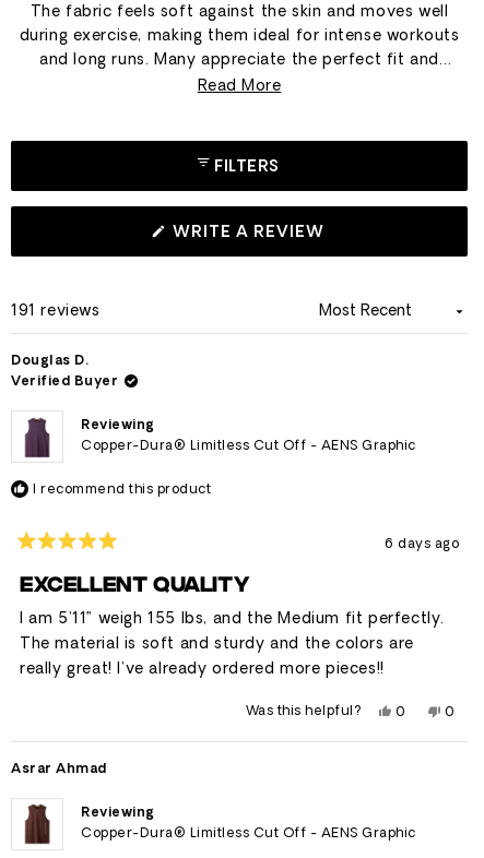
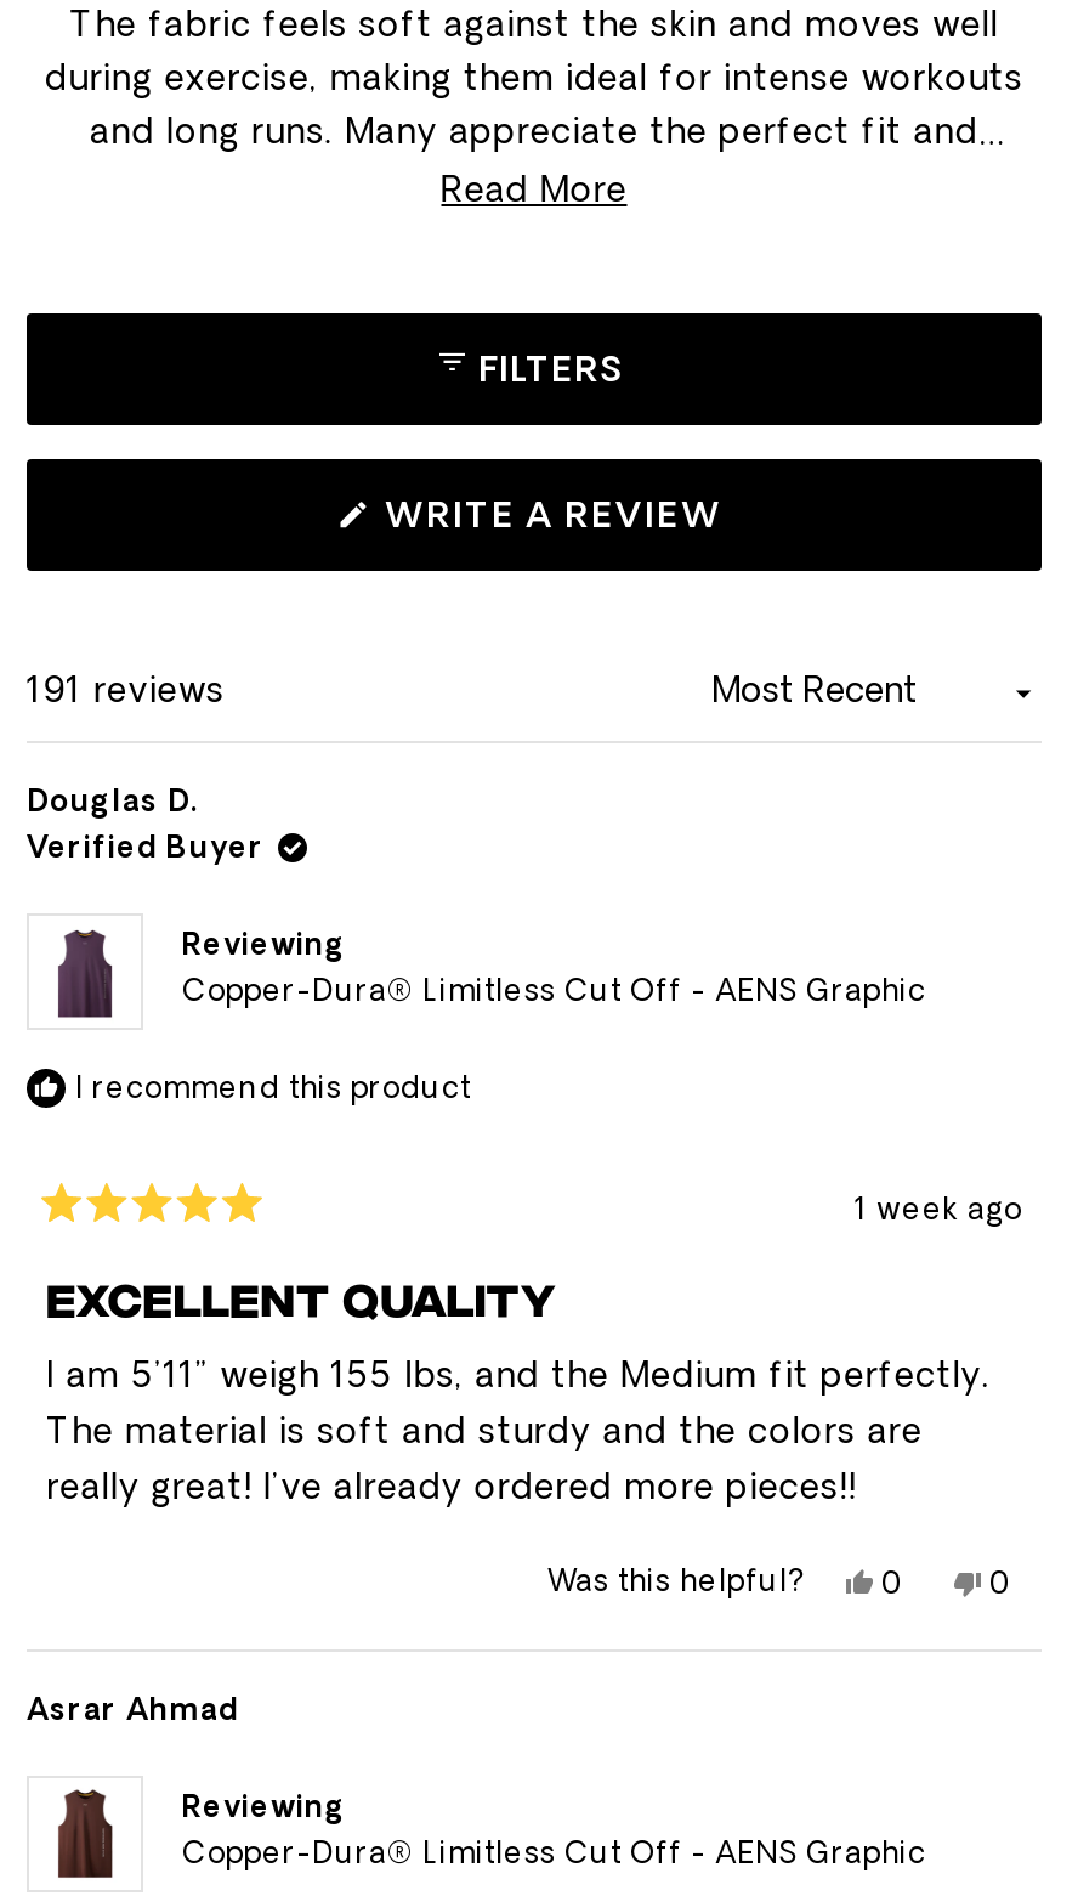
- 6 days ago
+ 1 week ago
